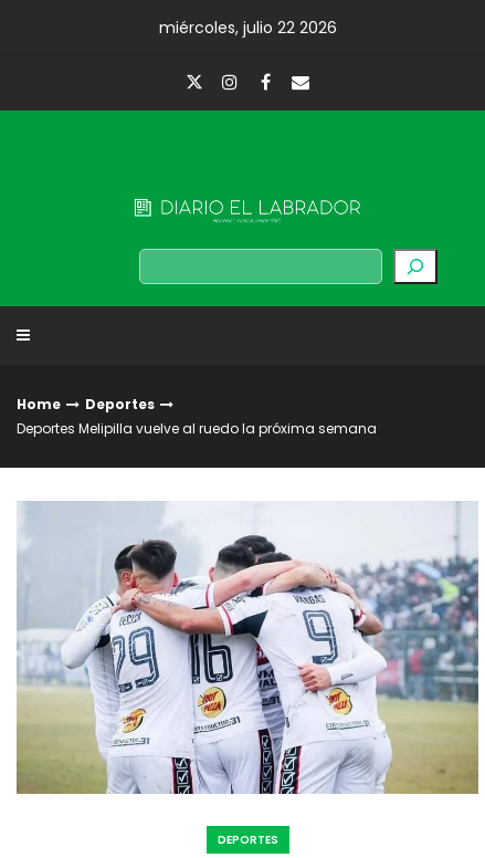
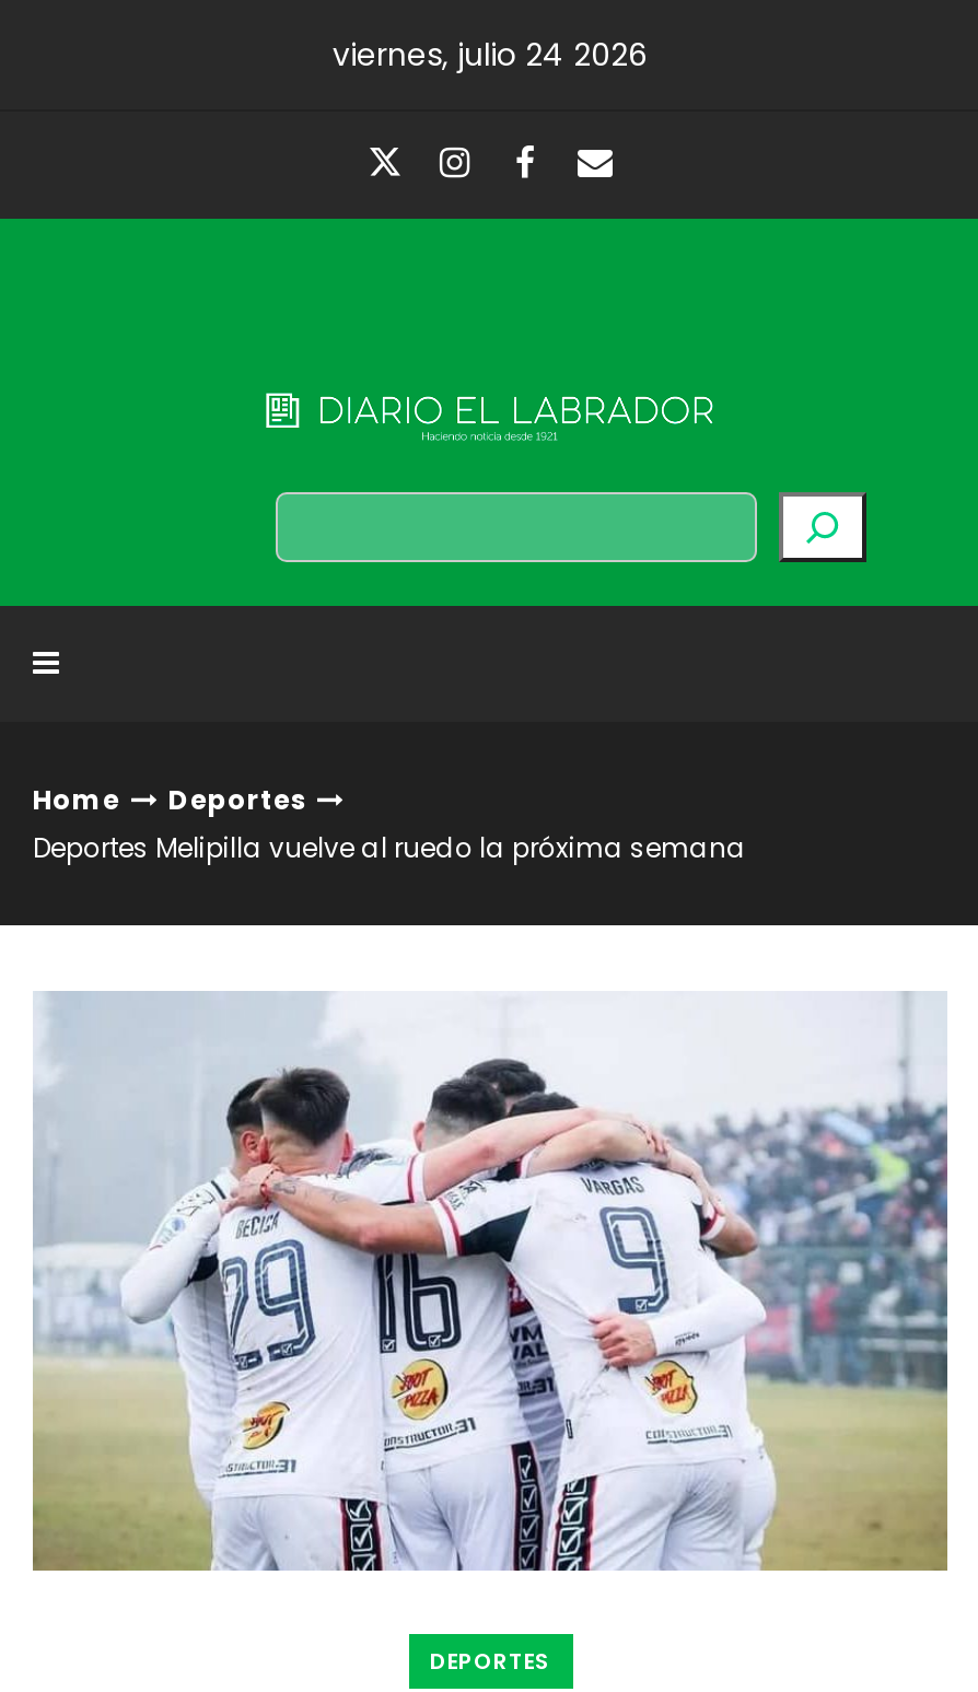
- miércoles, julio 22 2026
+ viernes, julio 24 2026
